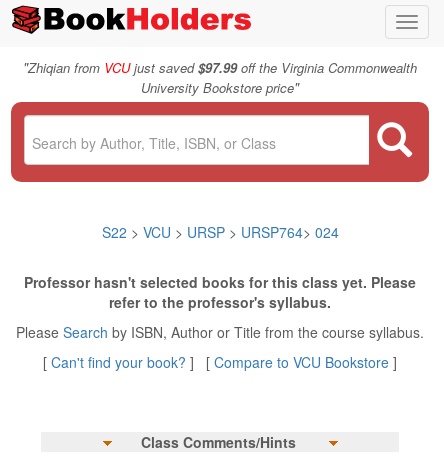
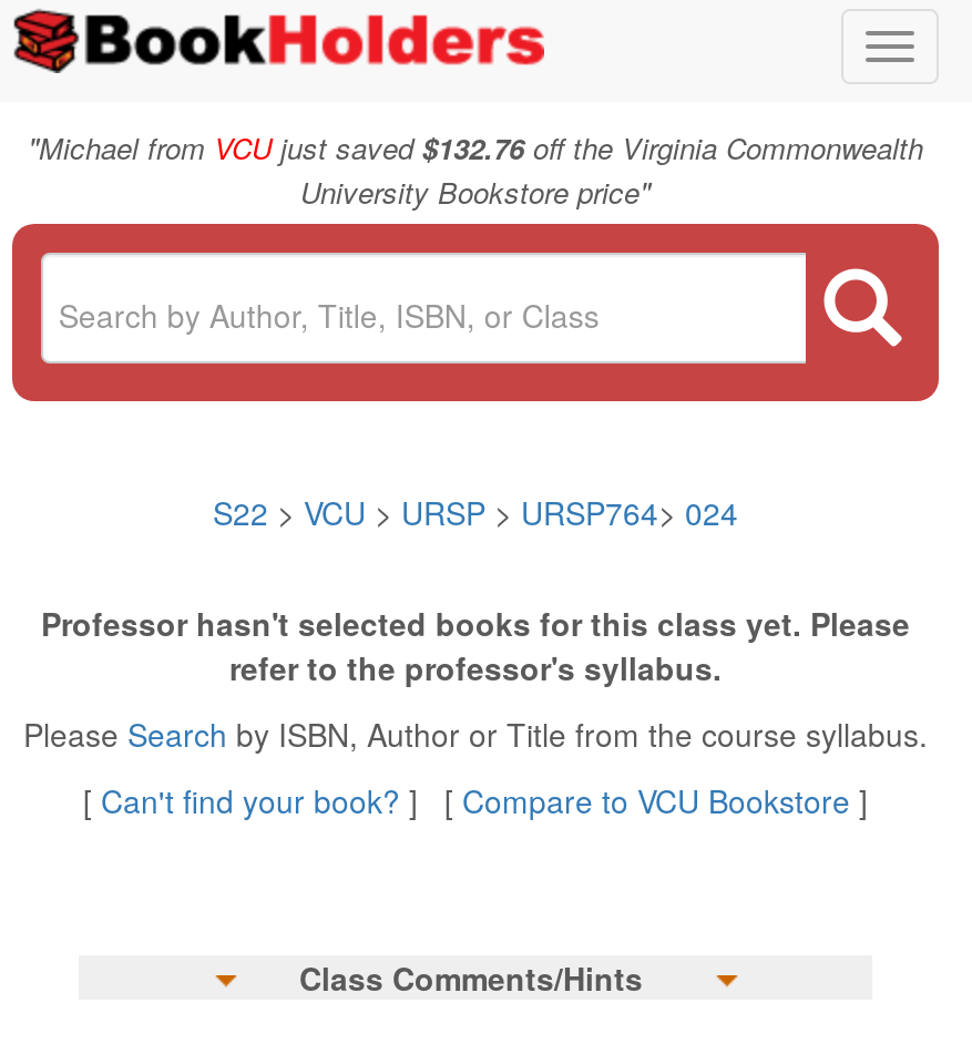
- "Zhiqian from VCU just saved$97.99 off the Virginia Commonwealth
+ "Michael from VCU just saved$132.76 off the Virginia Commonwealth
